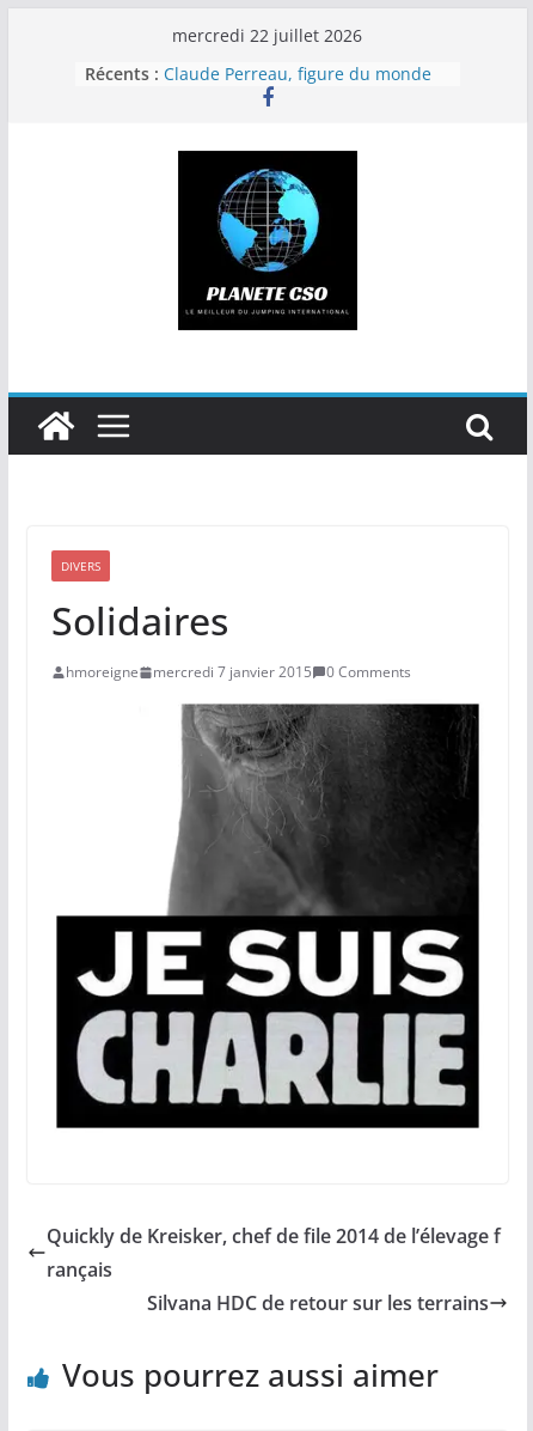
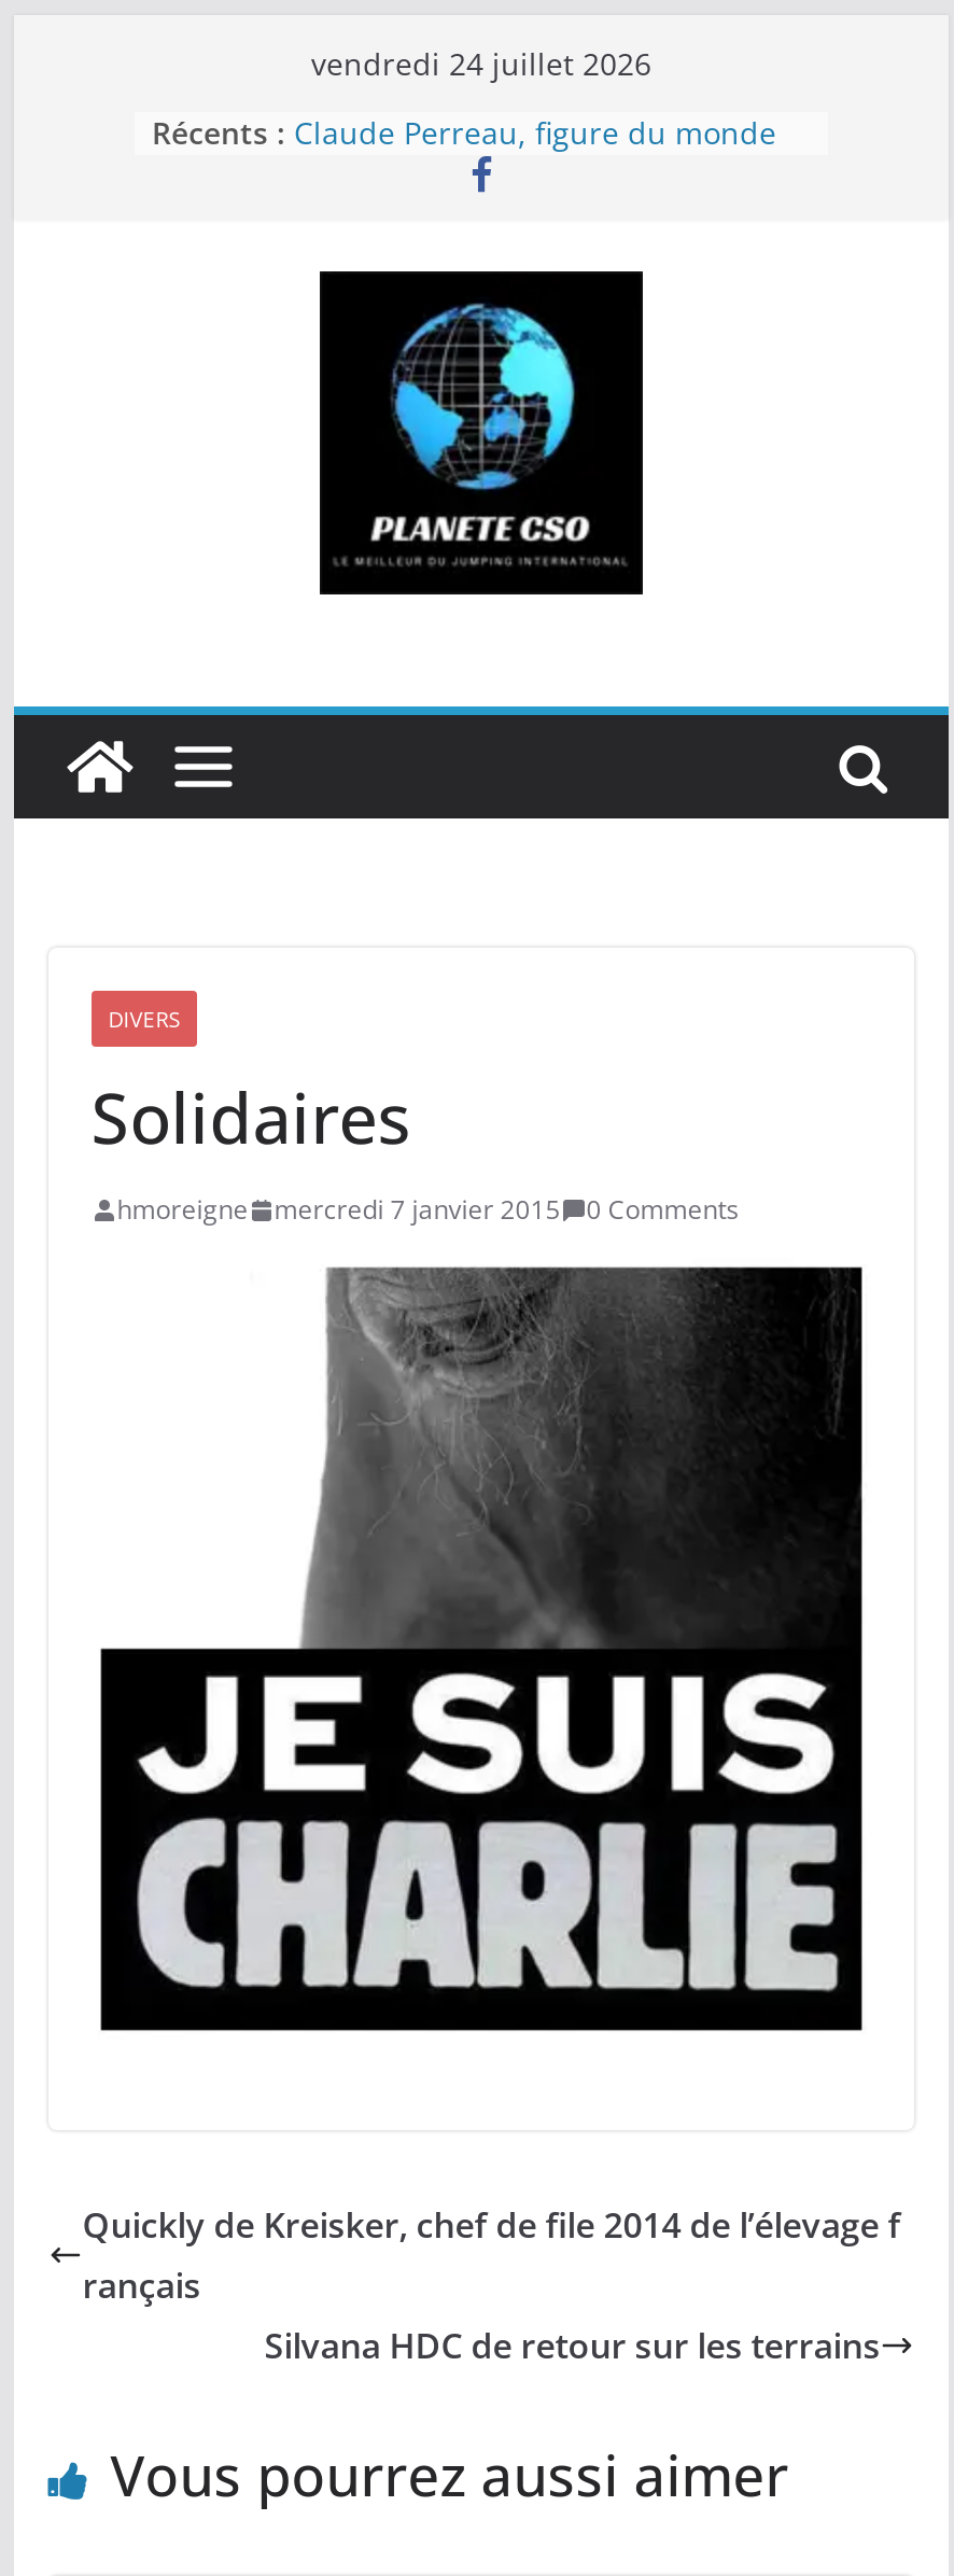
- mercredi 22 juillet 2026
+ vendredi 24 juillet 2026
